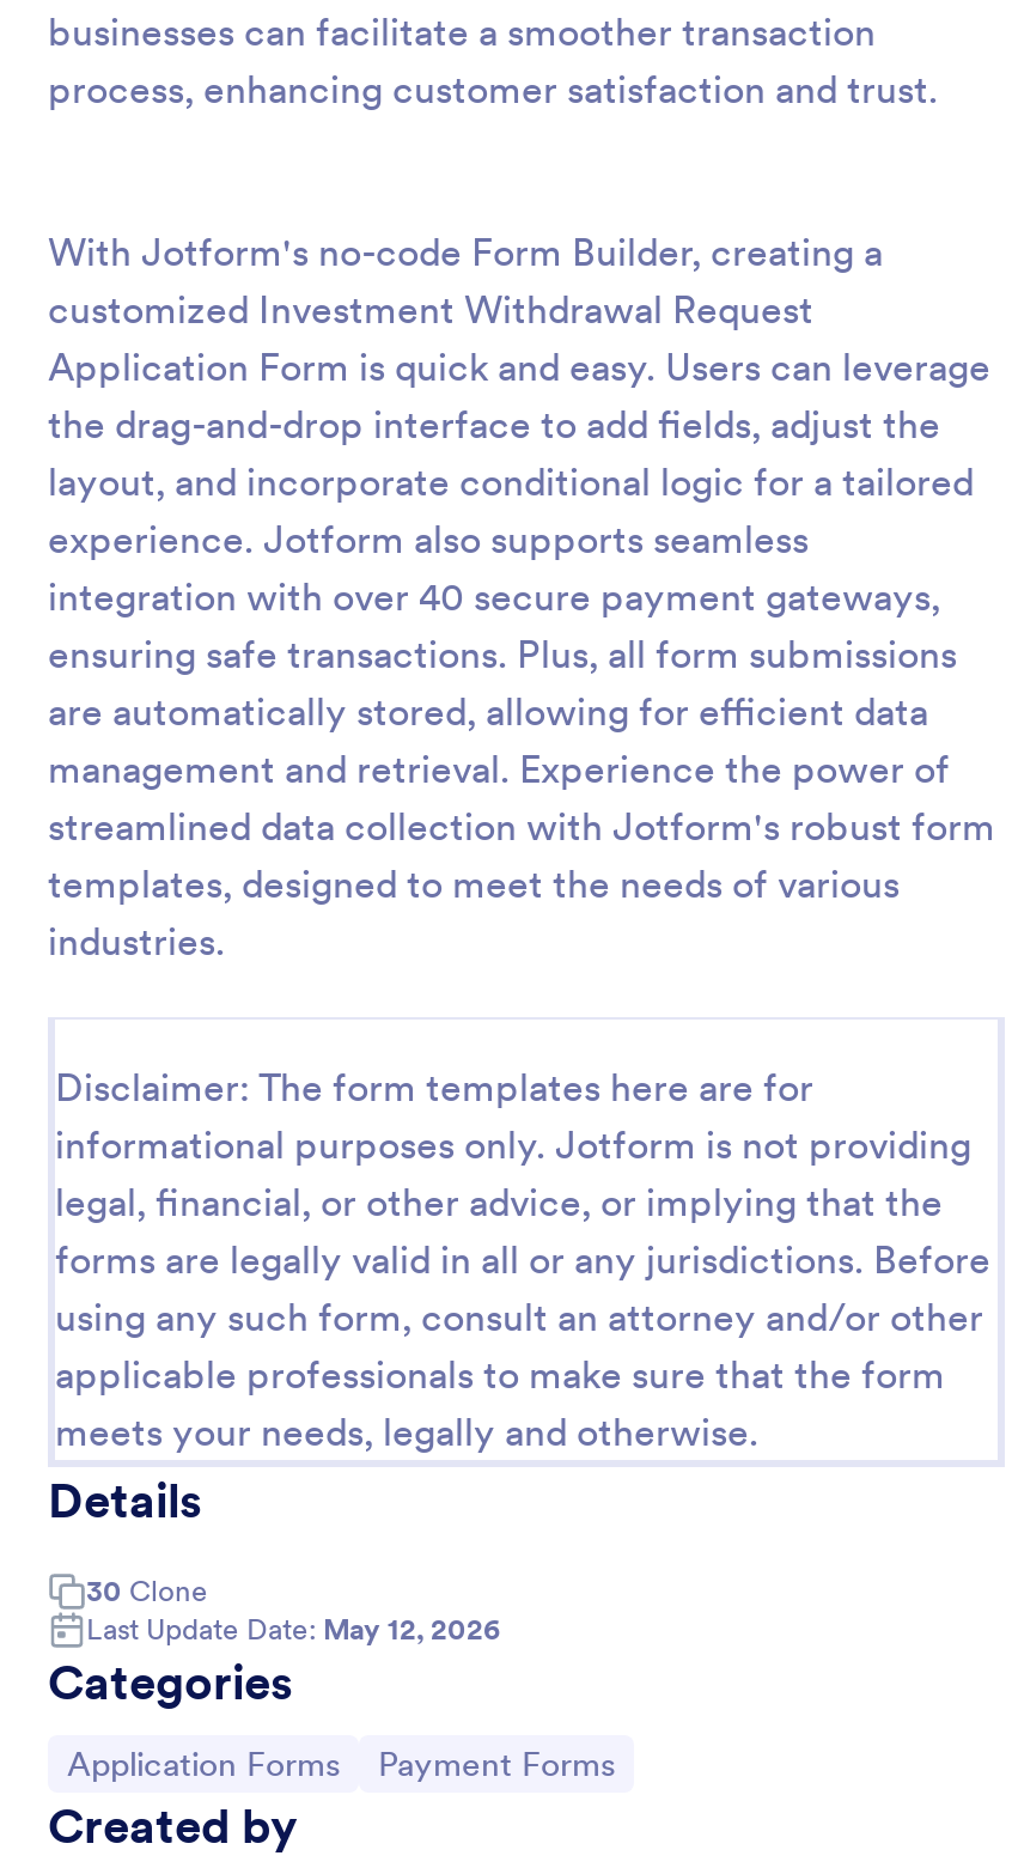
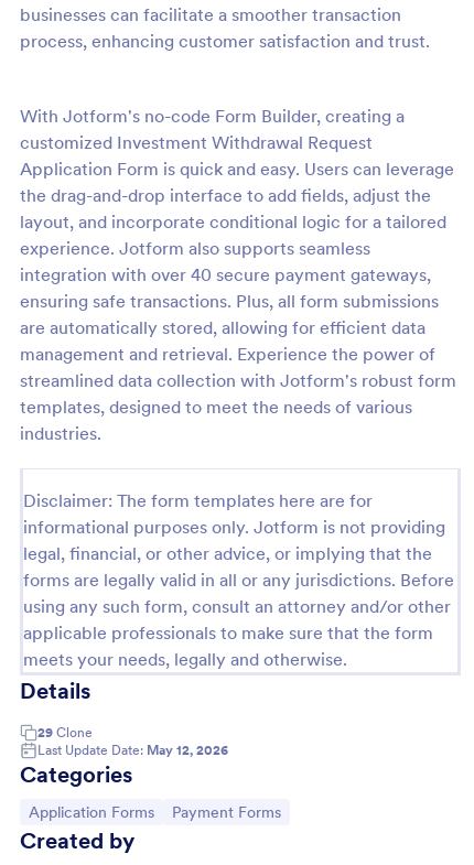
- 30 Clone
+ 29 Clone
